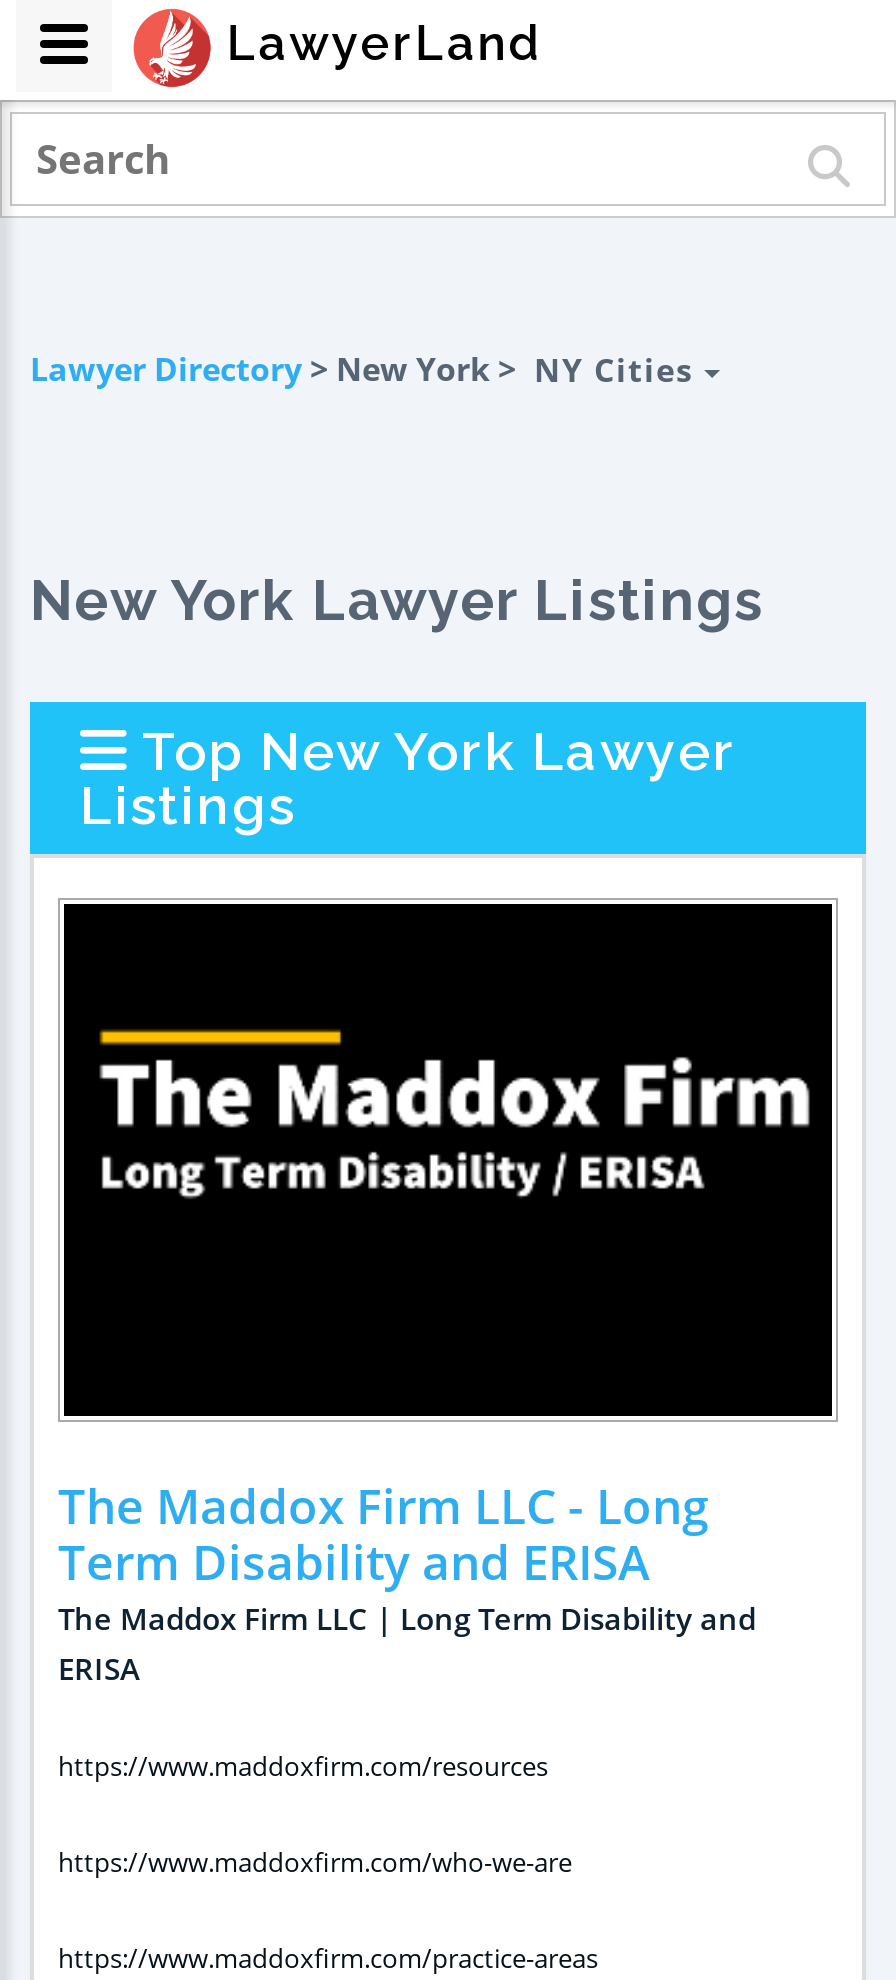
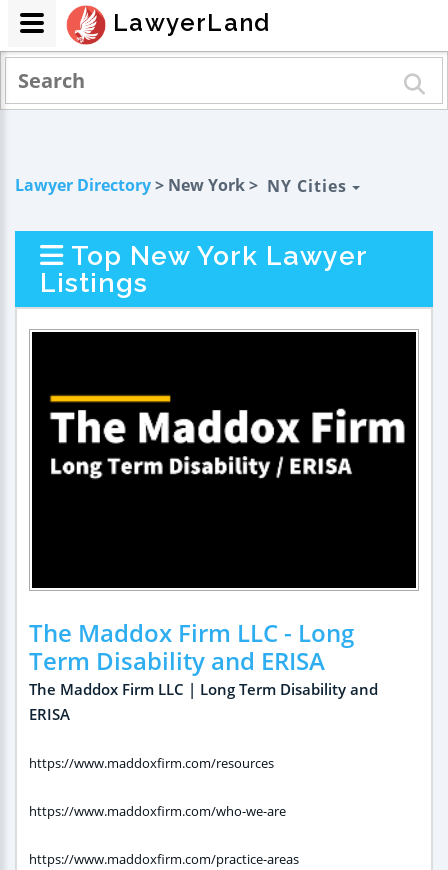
- New York Lawyer Listings
